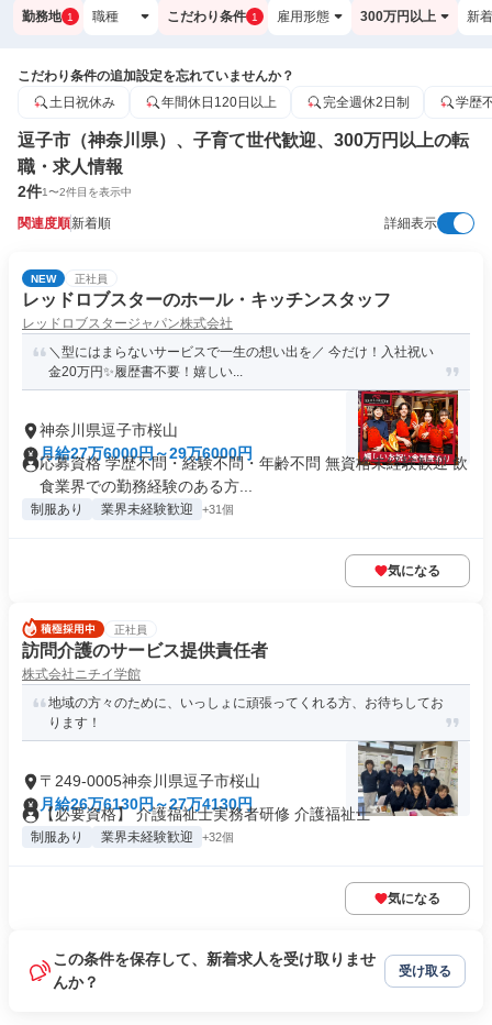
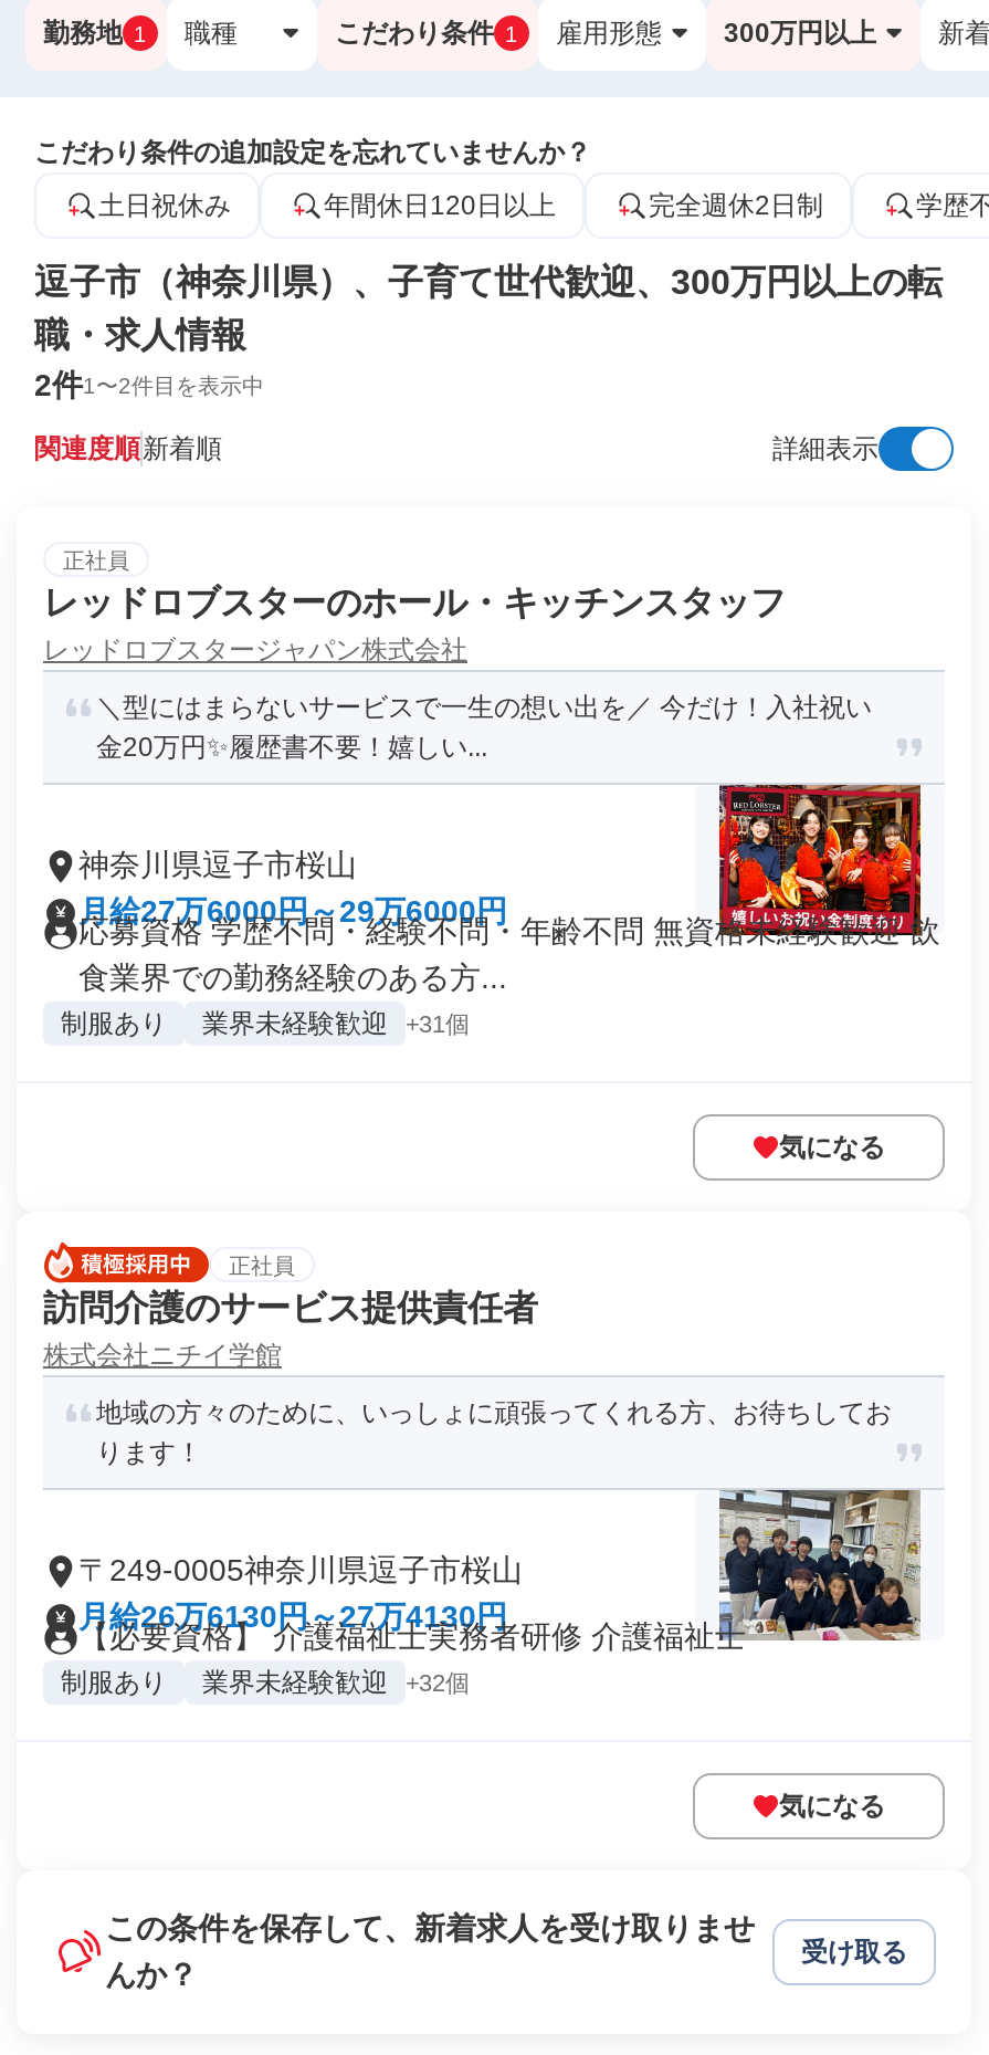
- NEW
